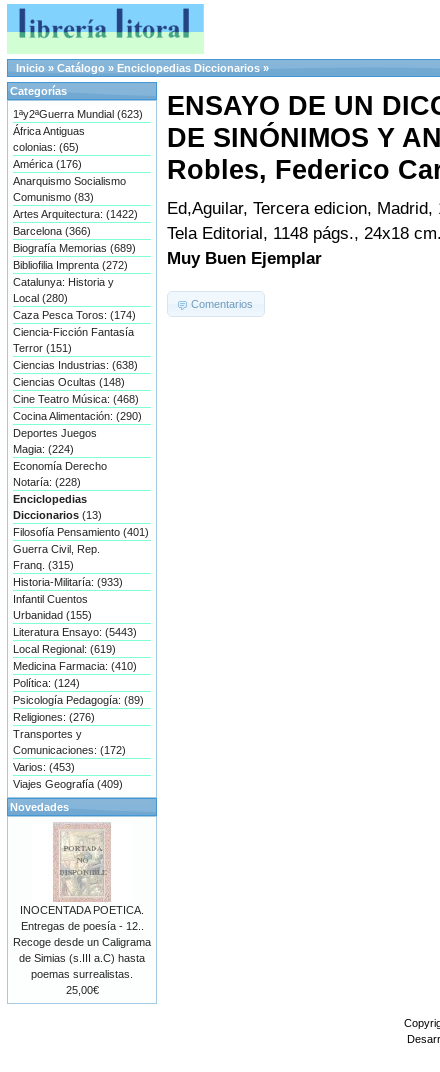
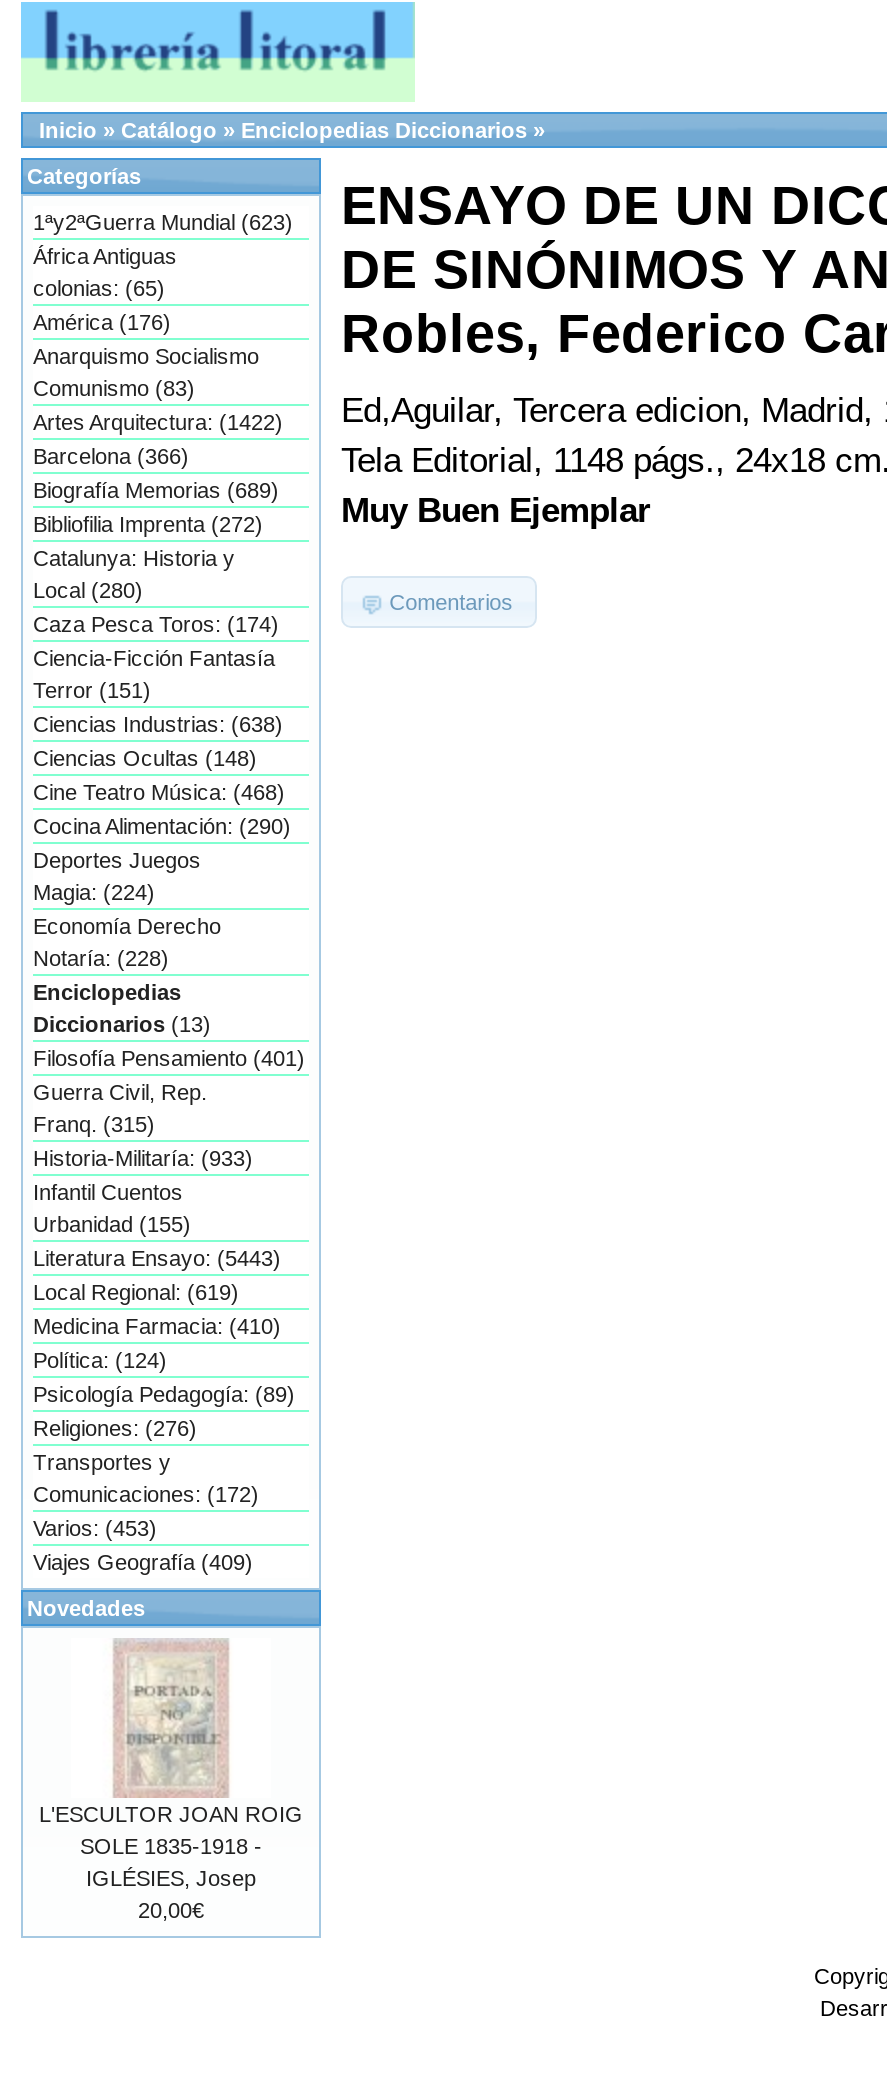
- INOCENTADA POETICA.
- Entregas de poesía - 12..
- Recoge desde un Caligrama
- de Simias (s.III a.C) hasta
- poemas surrealistas.
- 25,00€
+ L'ESCULTOR JOAN ROIG
+ SOLE 1835-1918 -
+ IGLÉSIES, Josep
+ 20,00€
